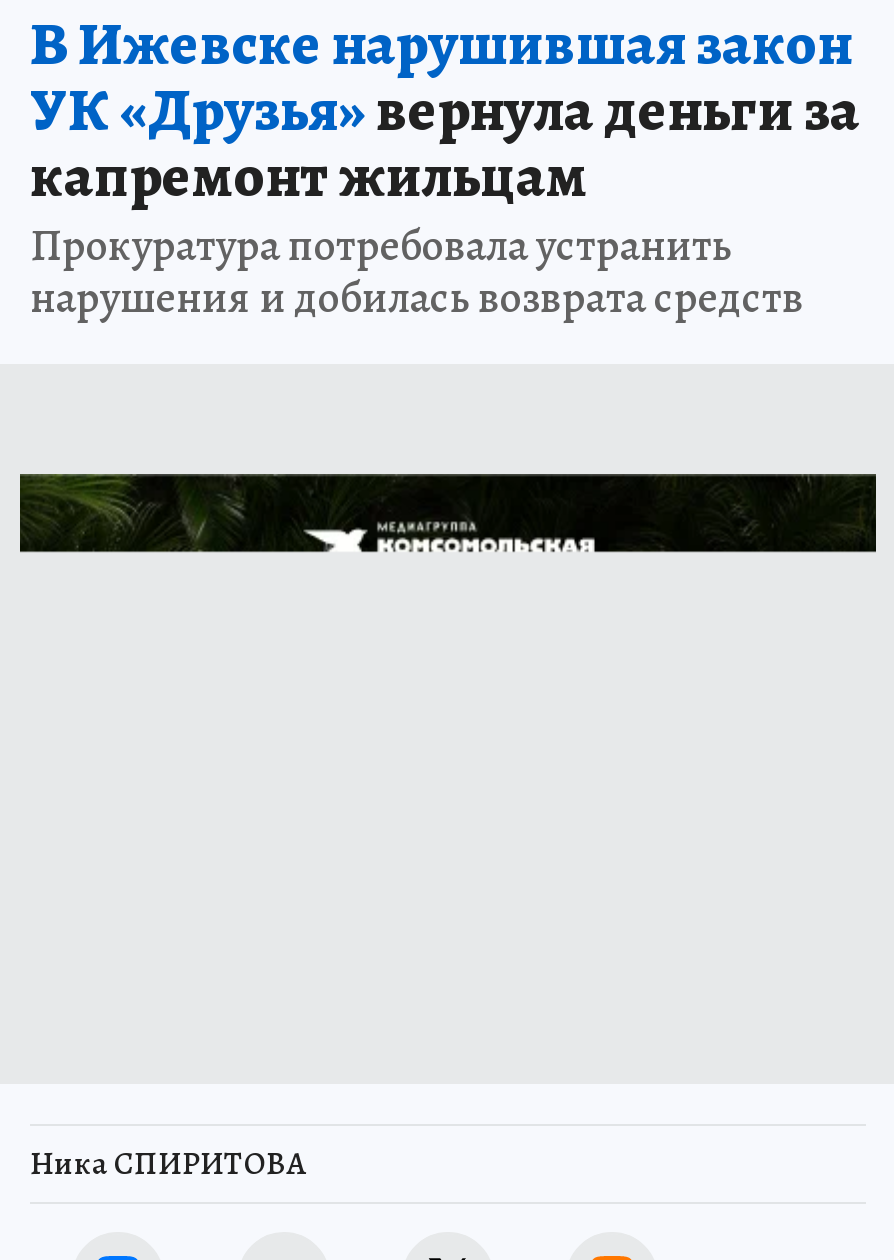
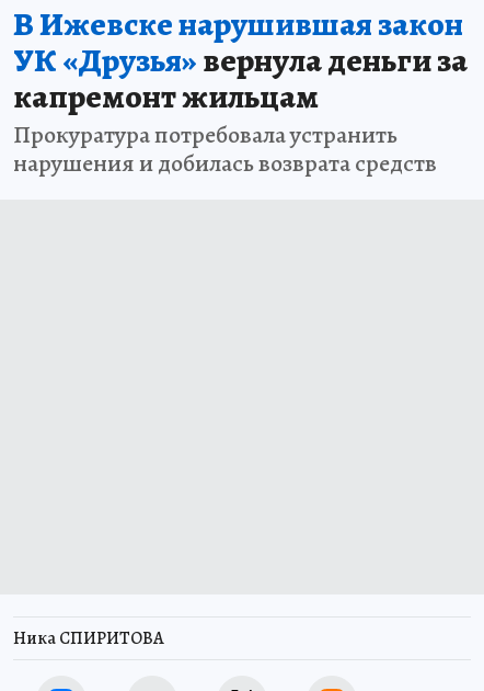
- [image]
